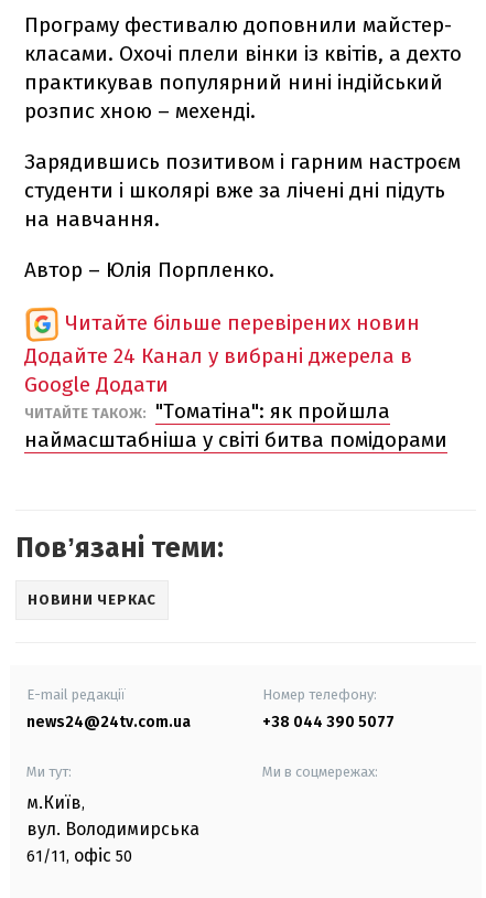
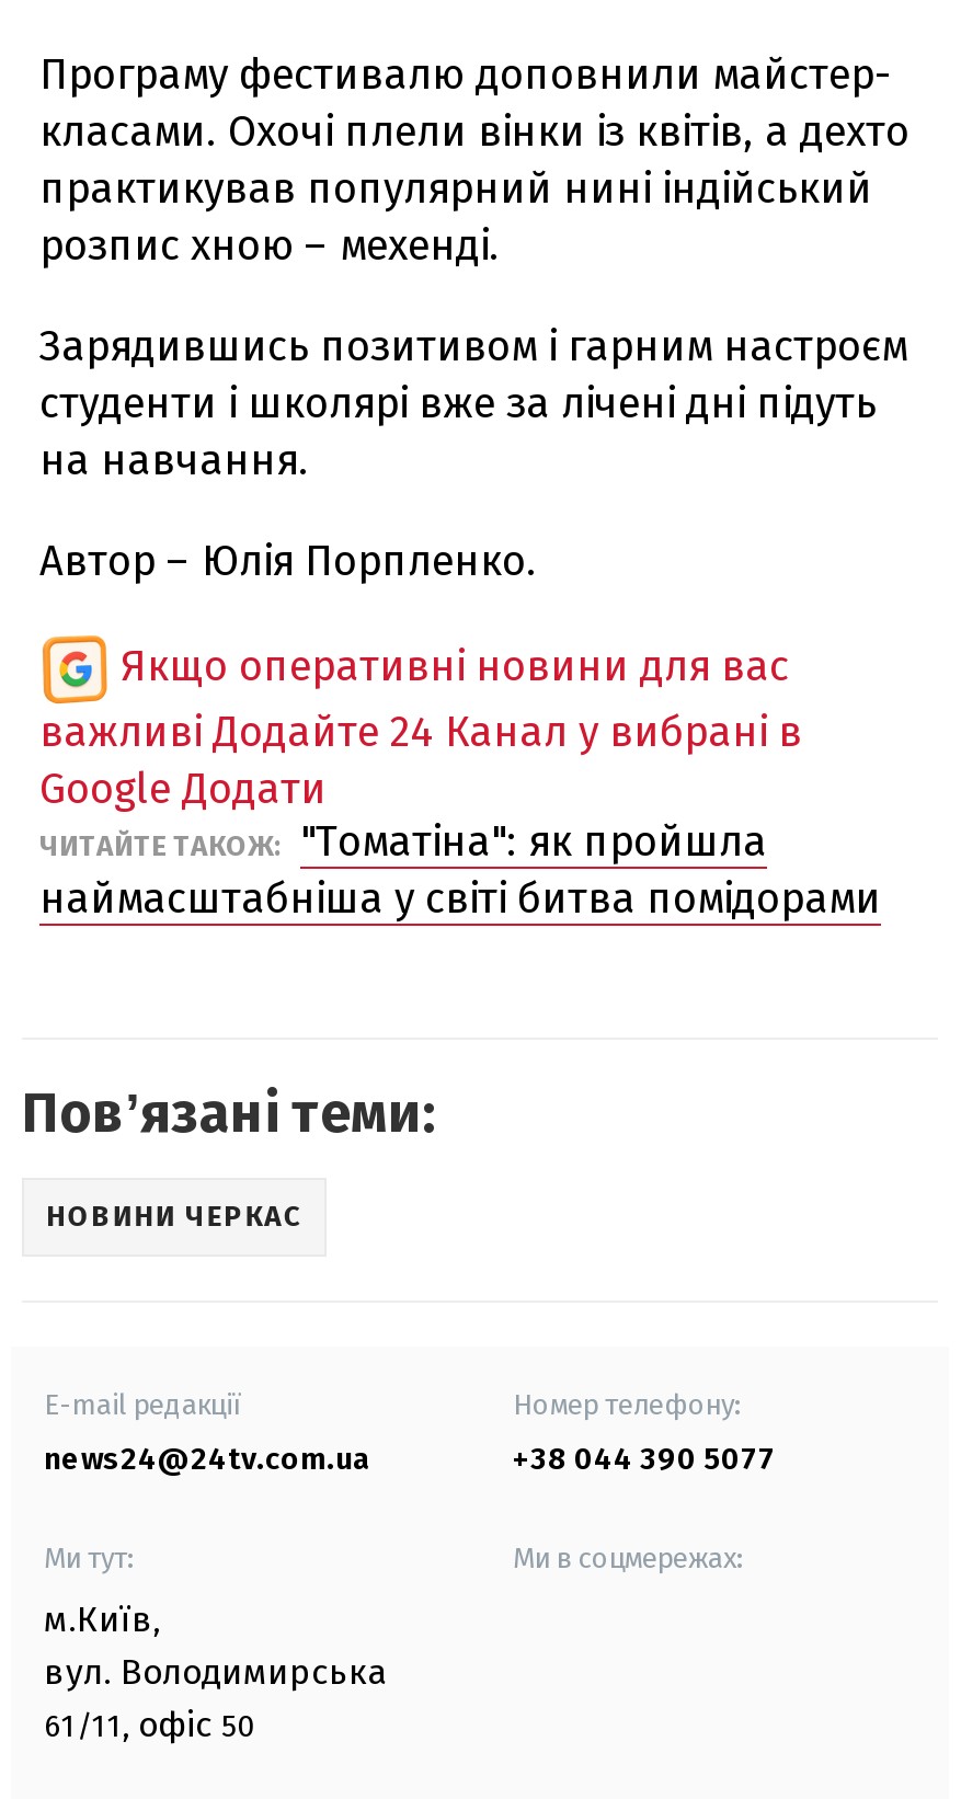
- Читайте більше перевірених новин
- Додайте 24 Канал у вибрані джерела в
+ Якщо оперативні новини для вас
+ важливі Додайте 24 Канал у вибрані в
